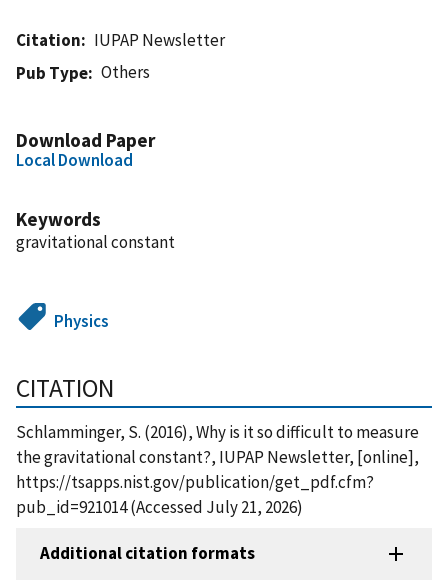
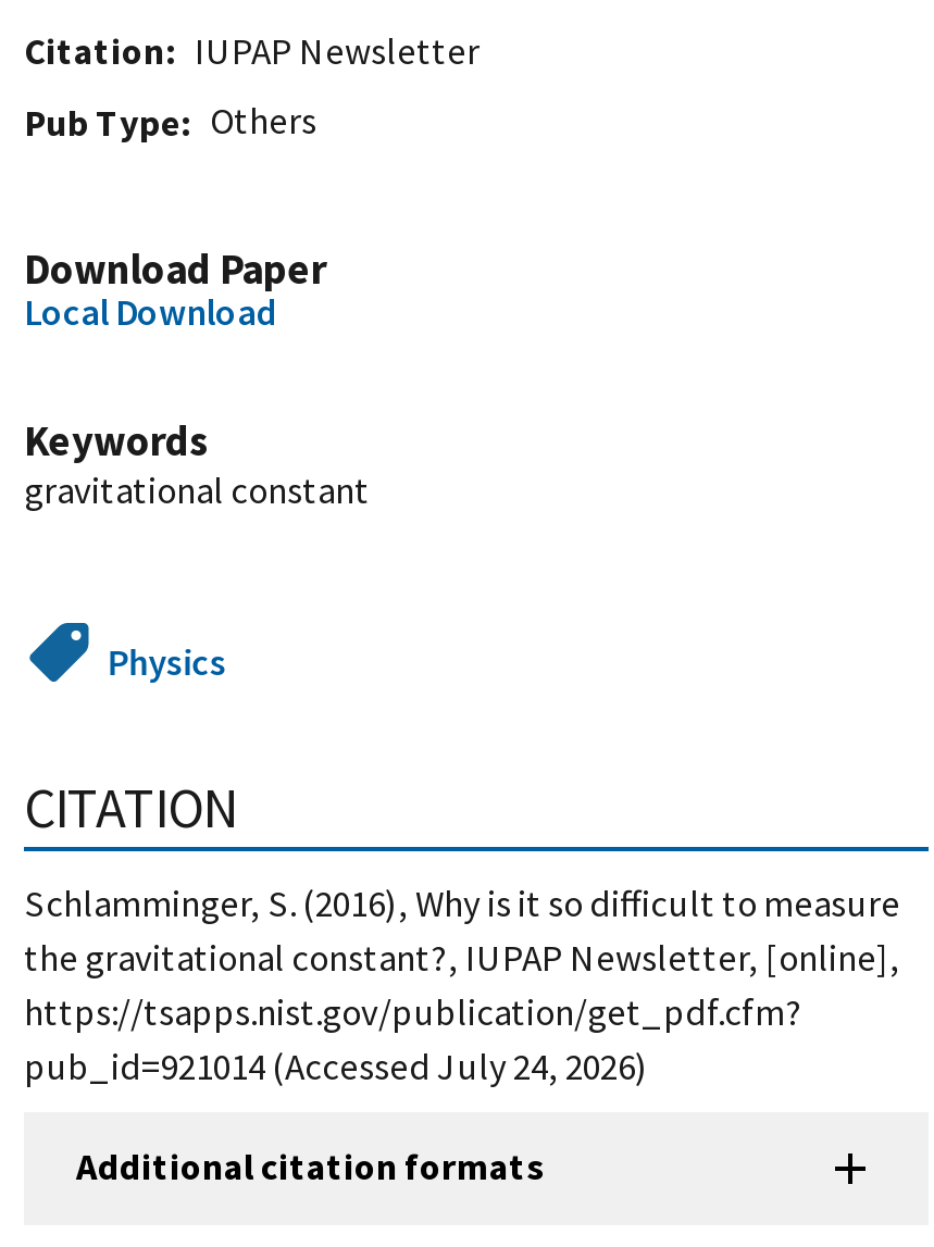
- pub_id=921014 (Accessed July 21, 2026)
+ pub_id=921014 (Accessed July 24, 2026)
